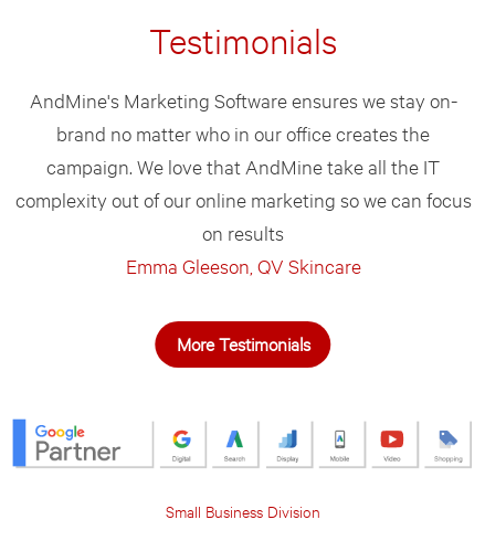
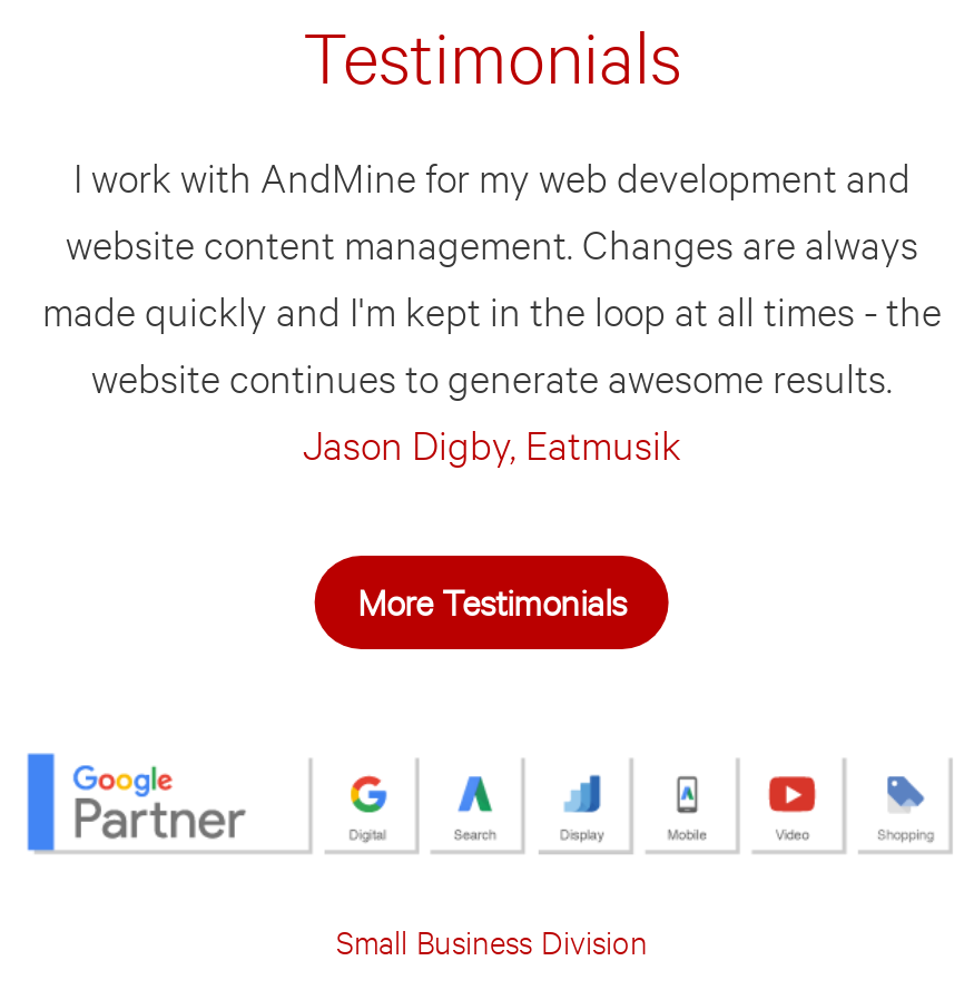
- AndMine's Marketing Software ensures we stay on-
- brand no matter who in our office creates the
- campaign. We love that AndMine take all the IT
- complexity out of our online marketing so we can focus
- on results
- Emma Gleeson, QV Skincare
+ I work with AndMine for my web development and
+ website content management. Changes are always
+ made quickly and I'm kept in the loop at all times - the
+ website continues to generate awesome results.
+ Jason Digby, Eatmusik
